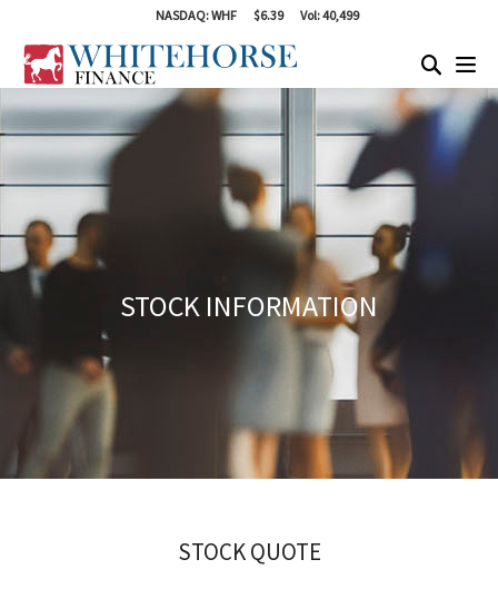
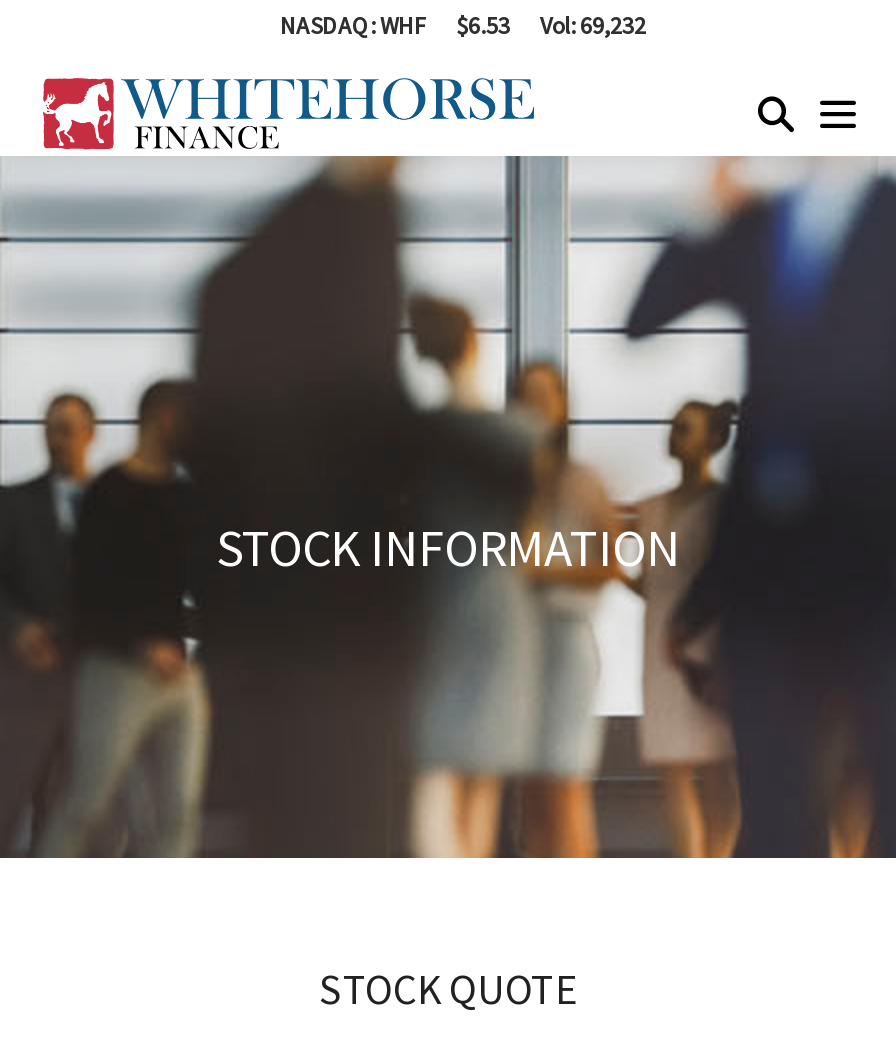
- $6.39
+ $6.53

- Vol: 40,499
+ Vol: 69,232
